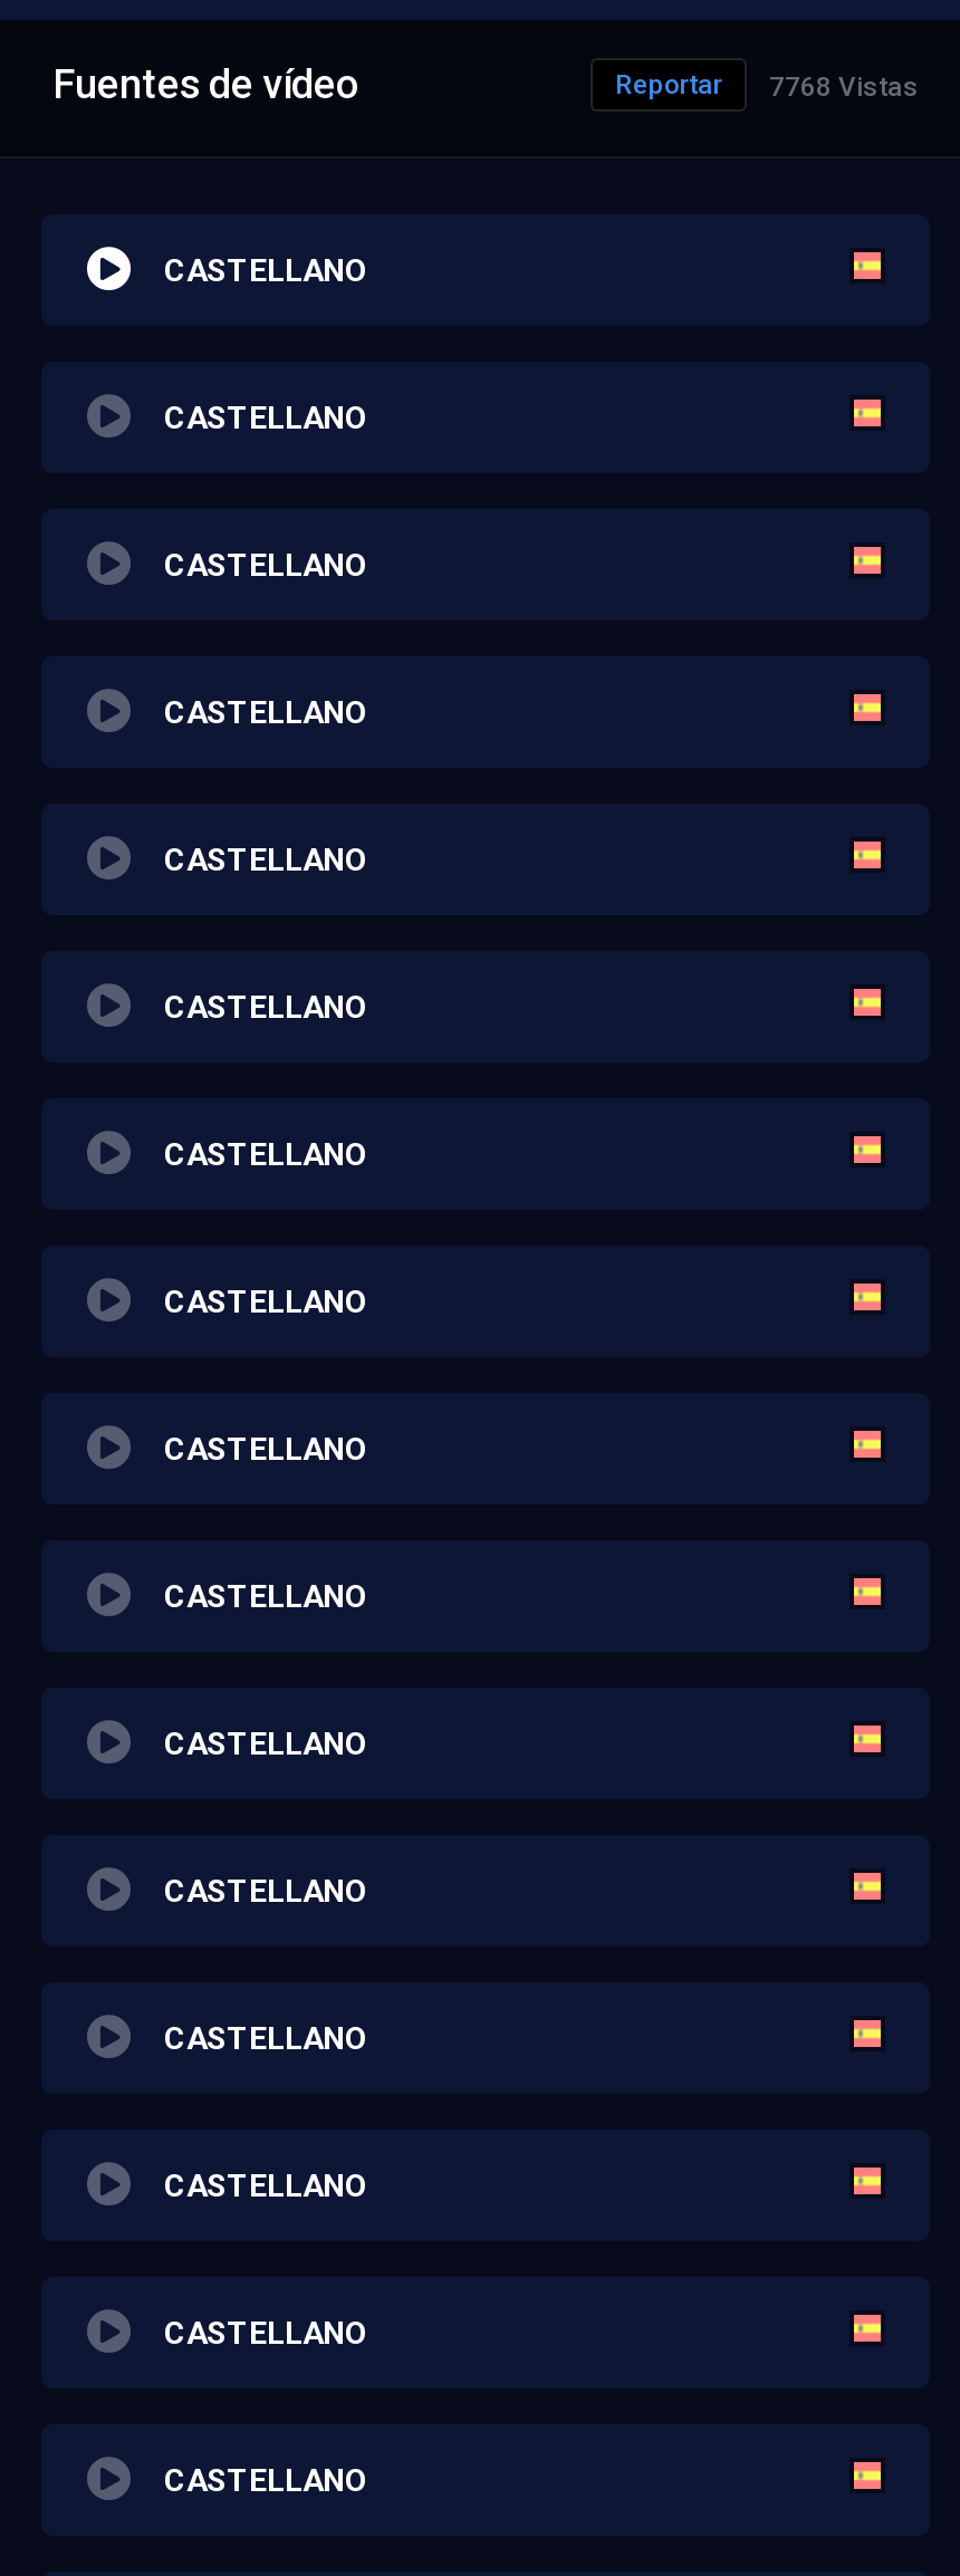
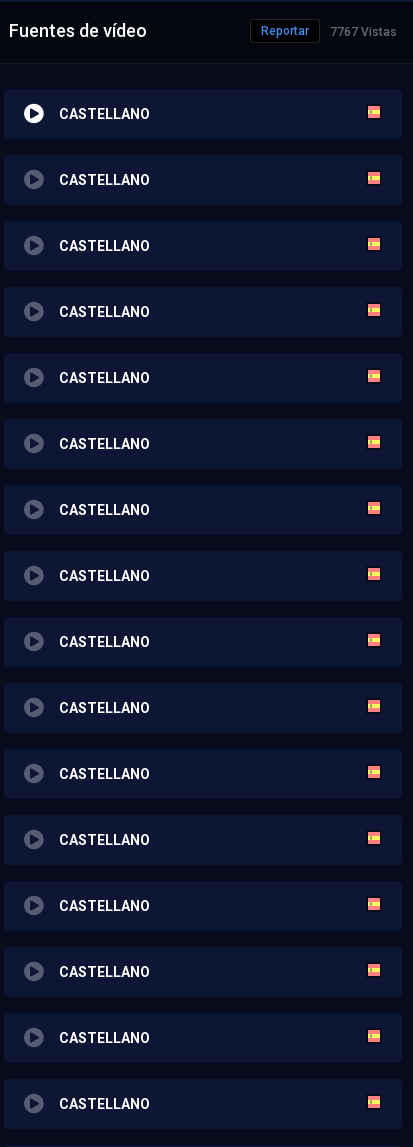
- Reportar 7768 Vistas
+ Reportar 7767 Vistas
